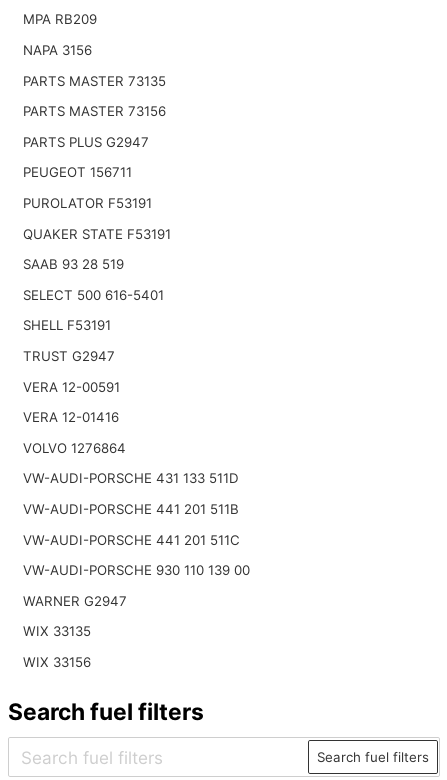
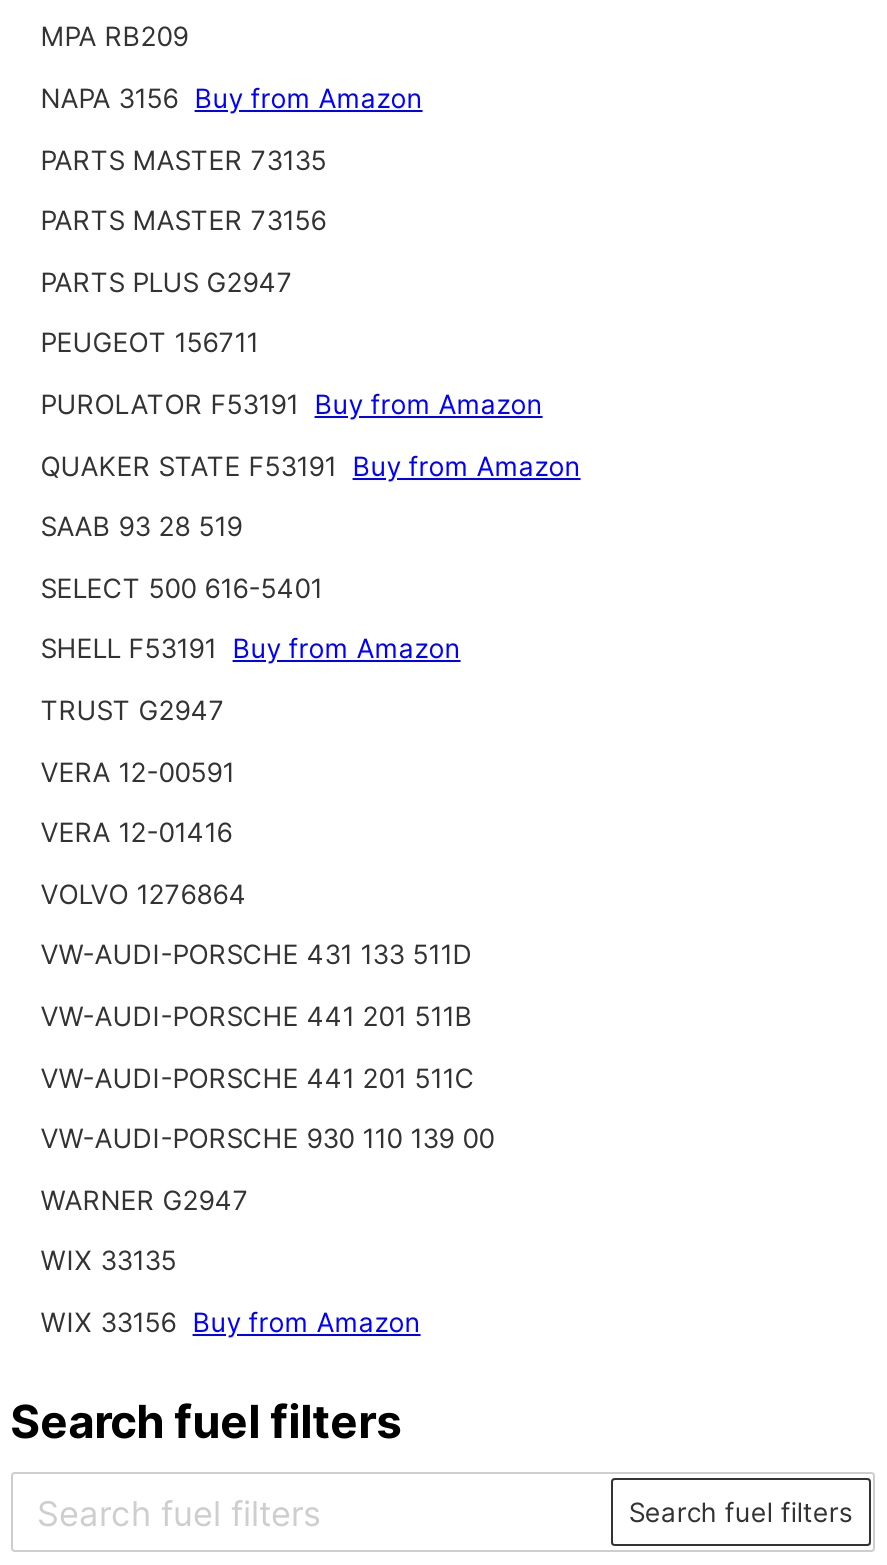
- NAPA 3156
+ NAPA 3156 Buy from Amazon

- PUROLATOR F53191
+ PUROLATOR F53191 Buy from Amazon

- QUAKER STATE F53191
+ QUAKER STATE F53191 Buy from Amazon

- SHELL F53191
+ SHELL F53191 Buy from Amazon

- WIX 33156
+ WIX 33156 Buy from Amazon
